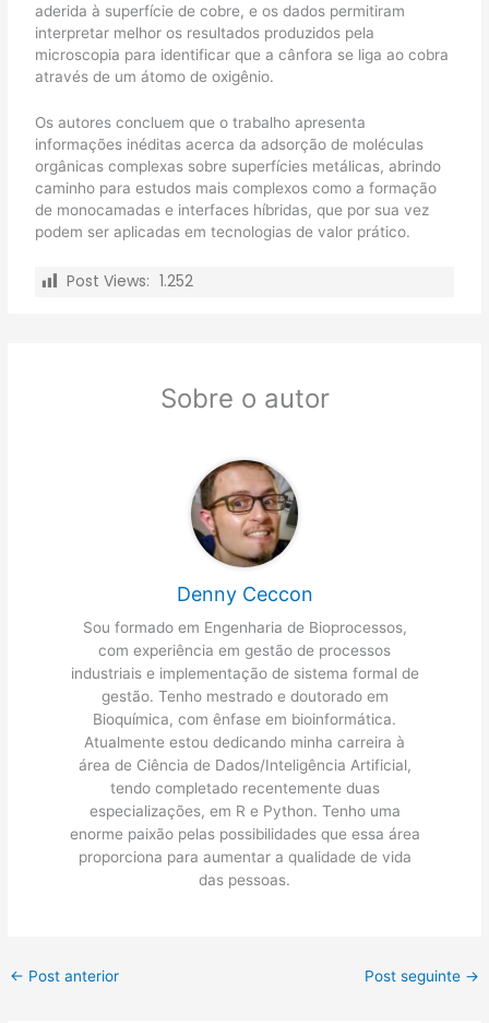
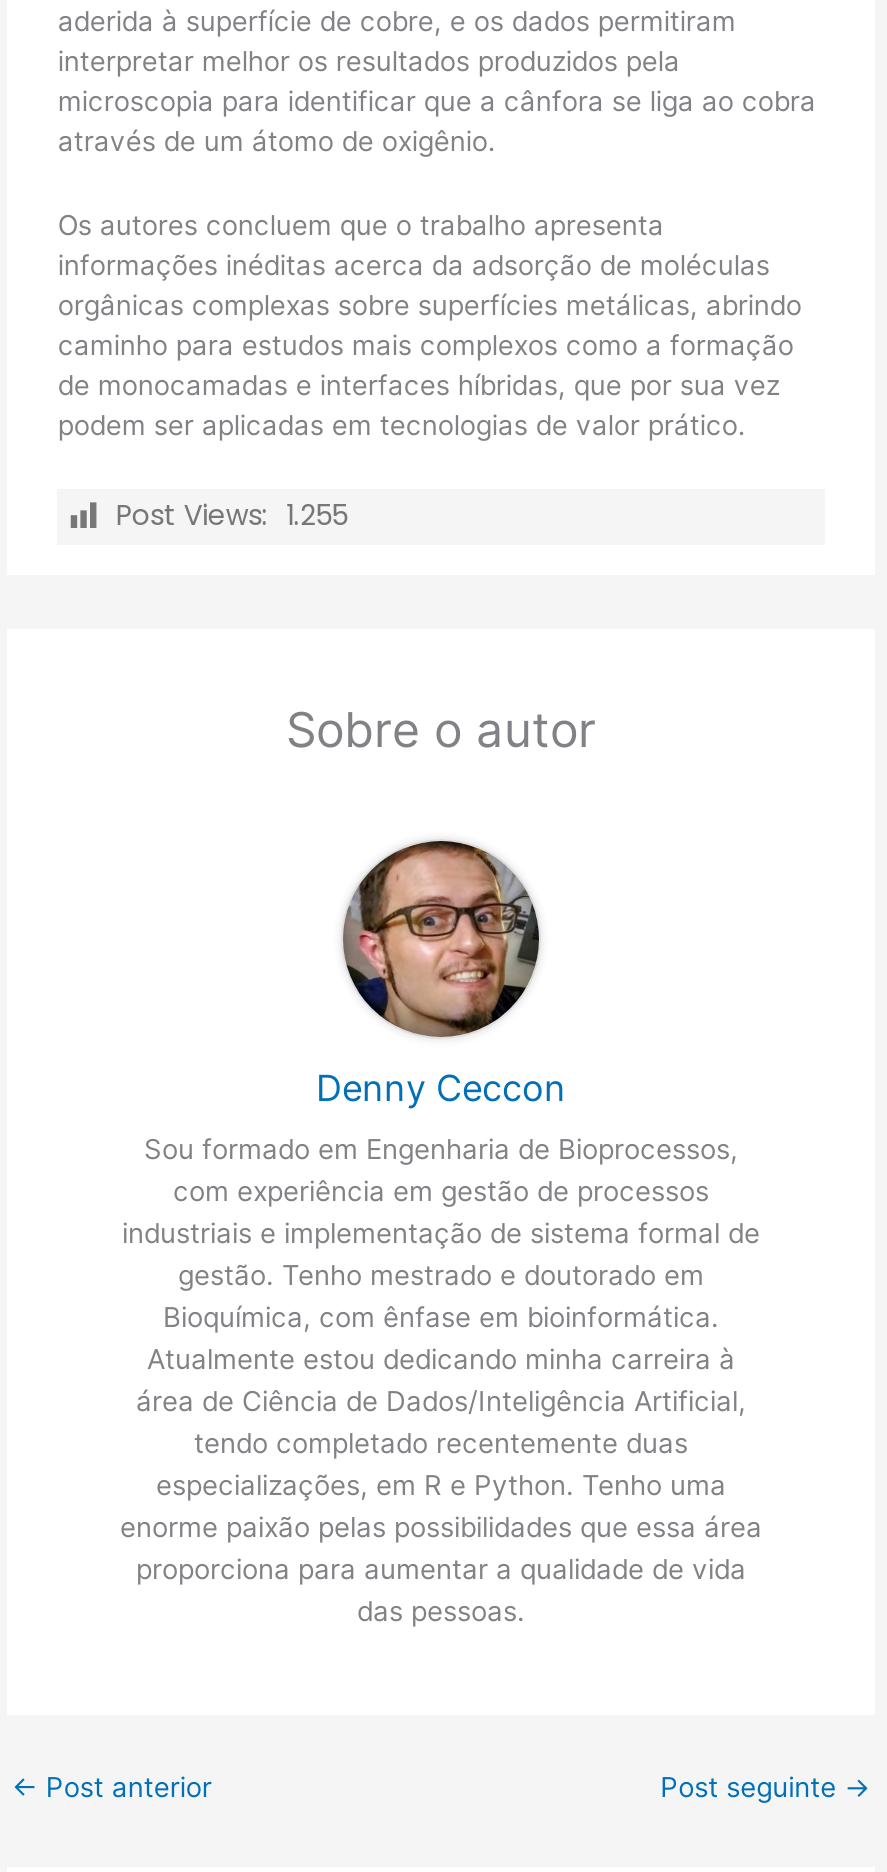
- Post Views: 1.252
+ Post Views: 1.255
